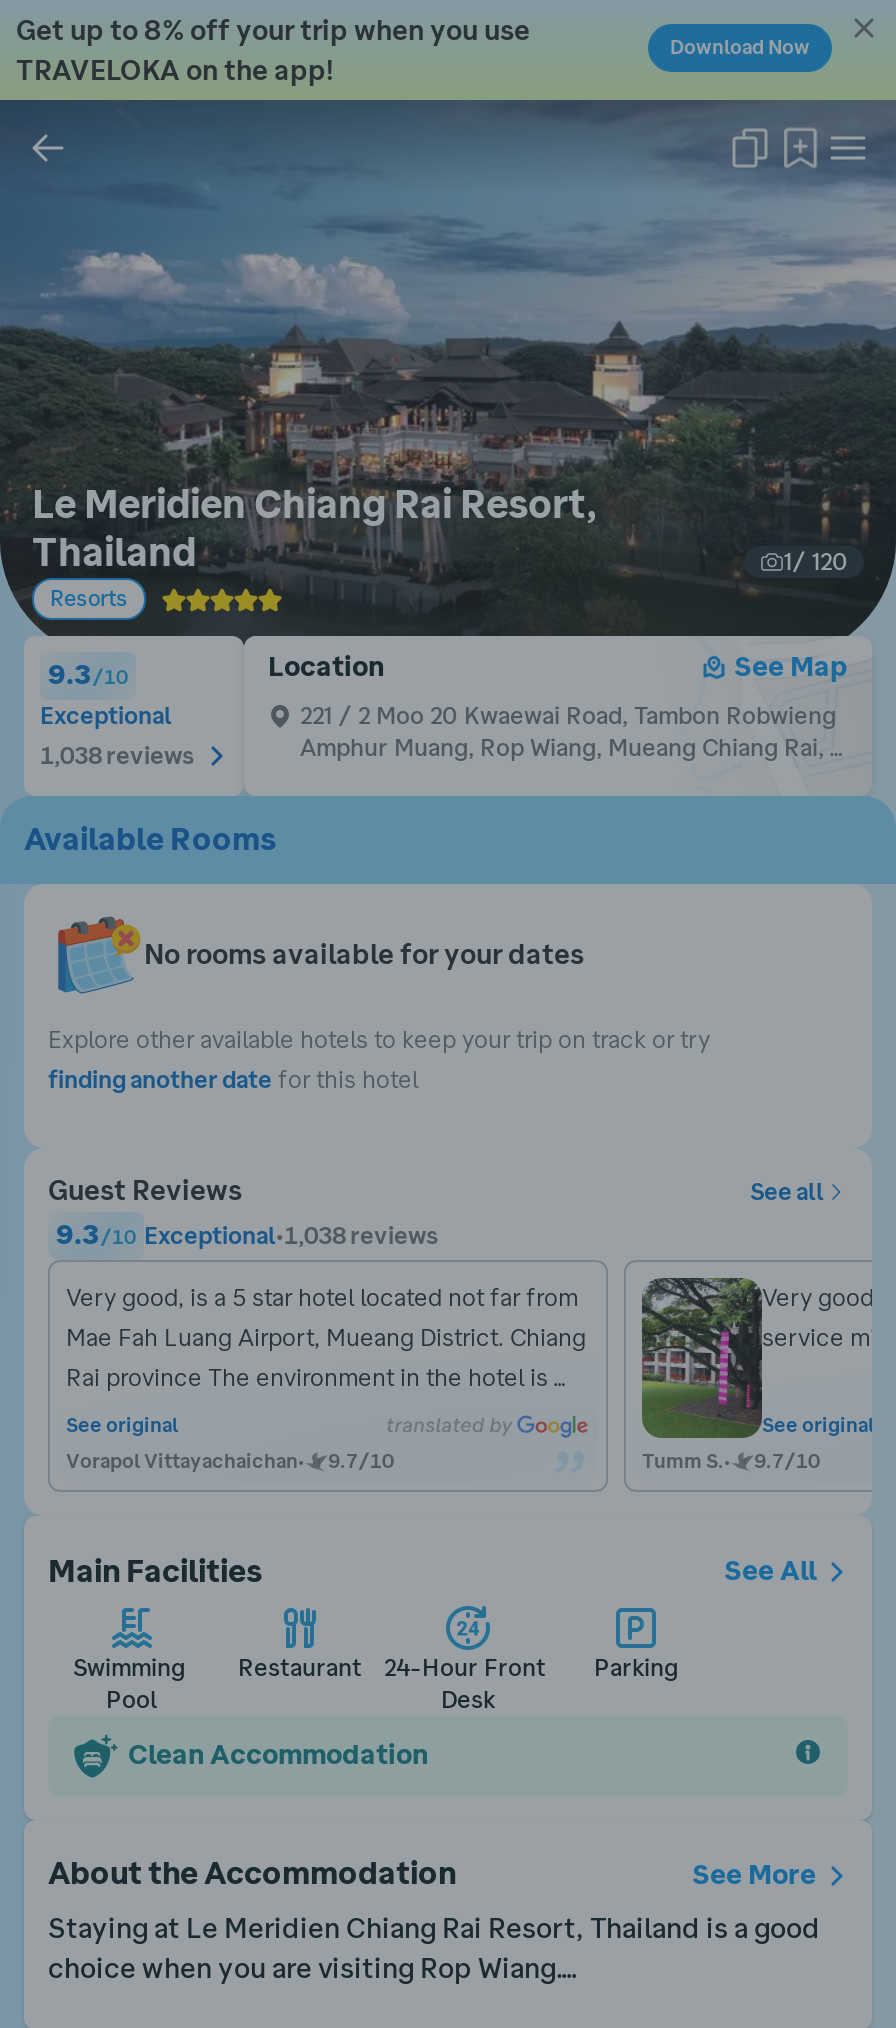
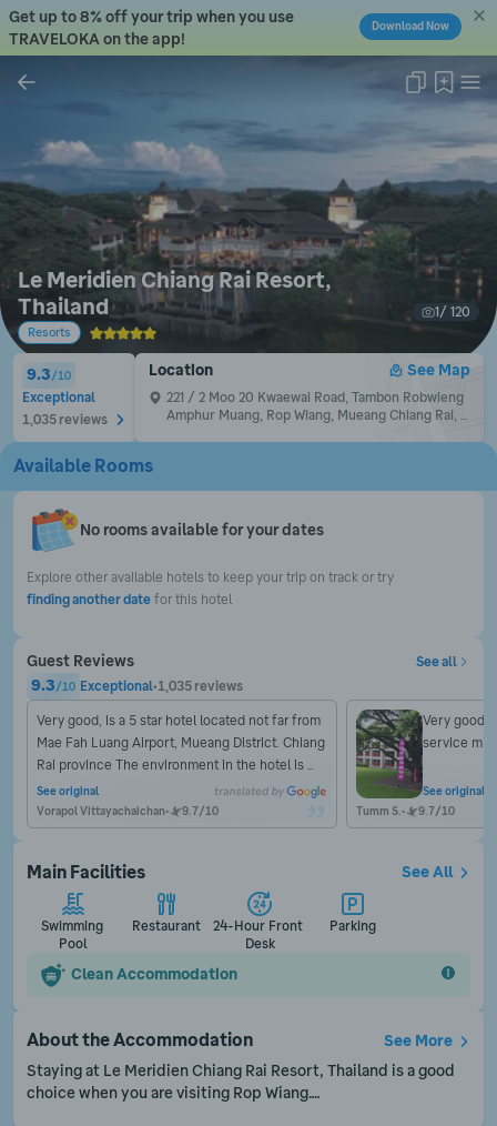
- 1,038 reviews
+ 1,035 reviews

- 9.3/10 Exceptional•1,038 reviews
+ 9.3/10 Exceptional•1,035 reviews
